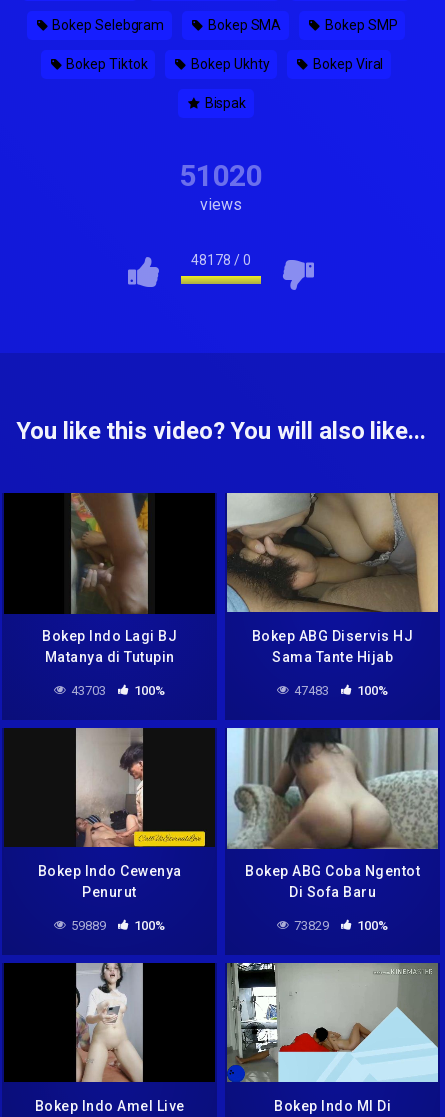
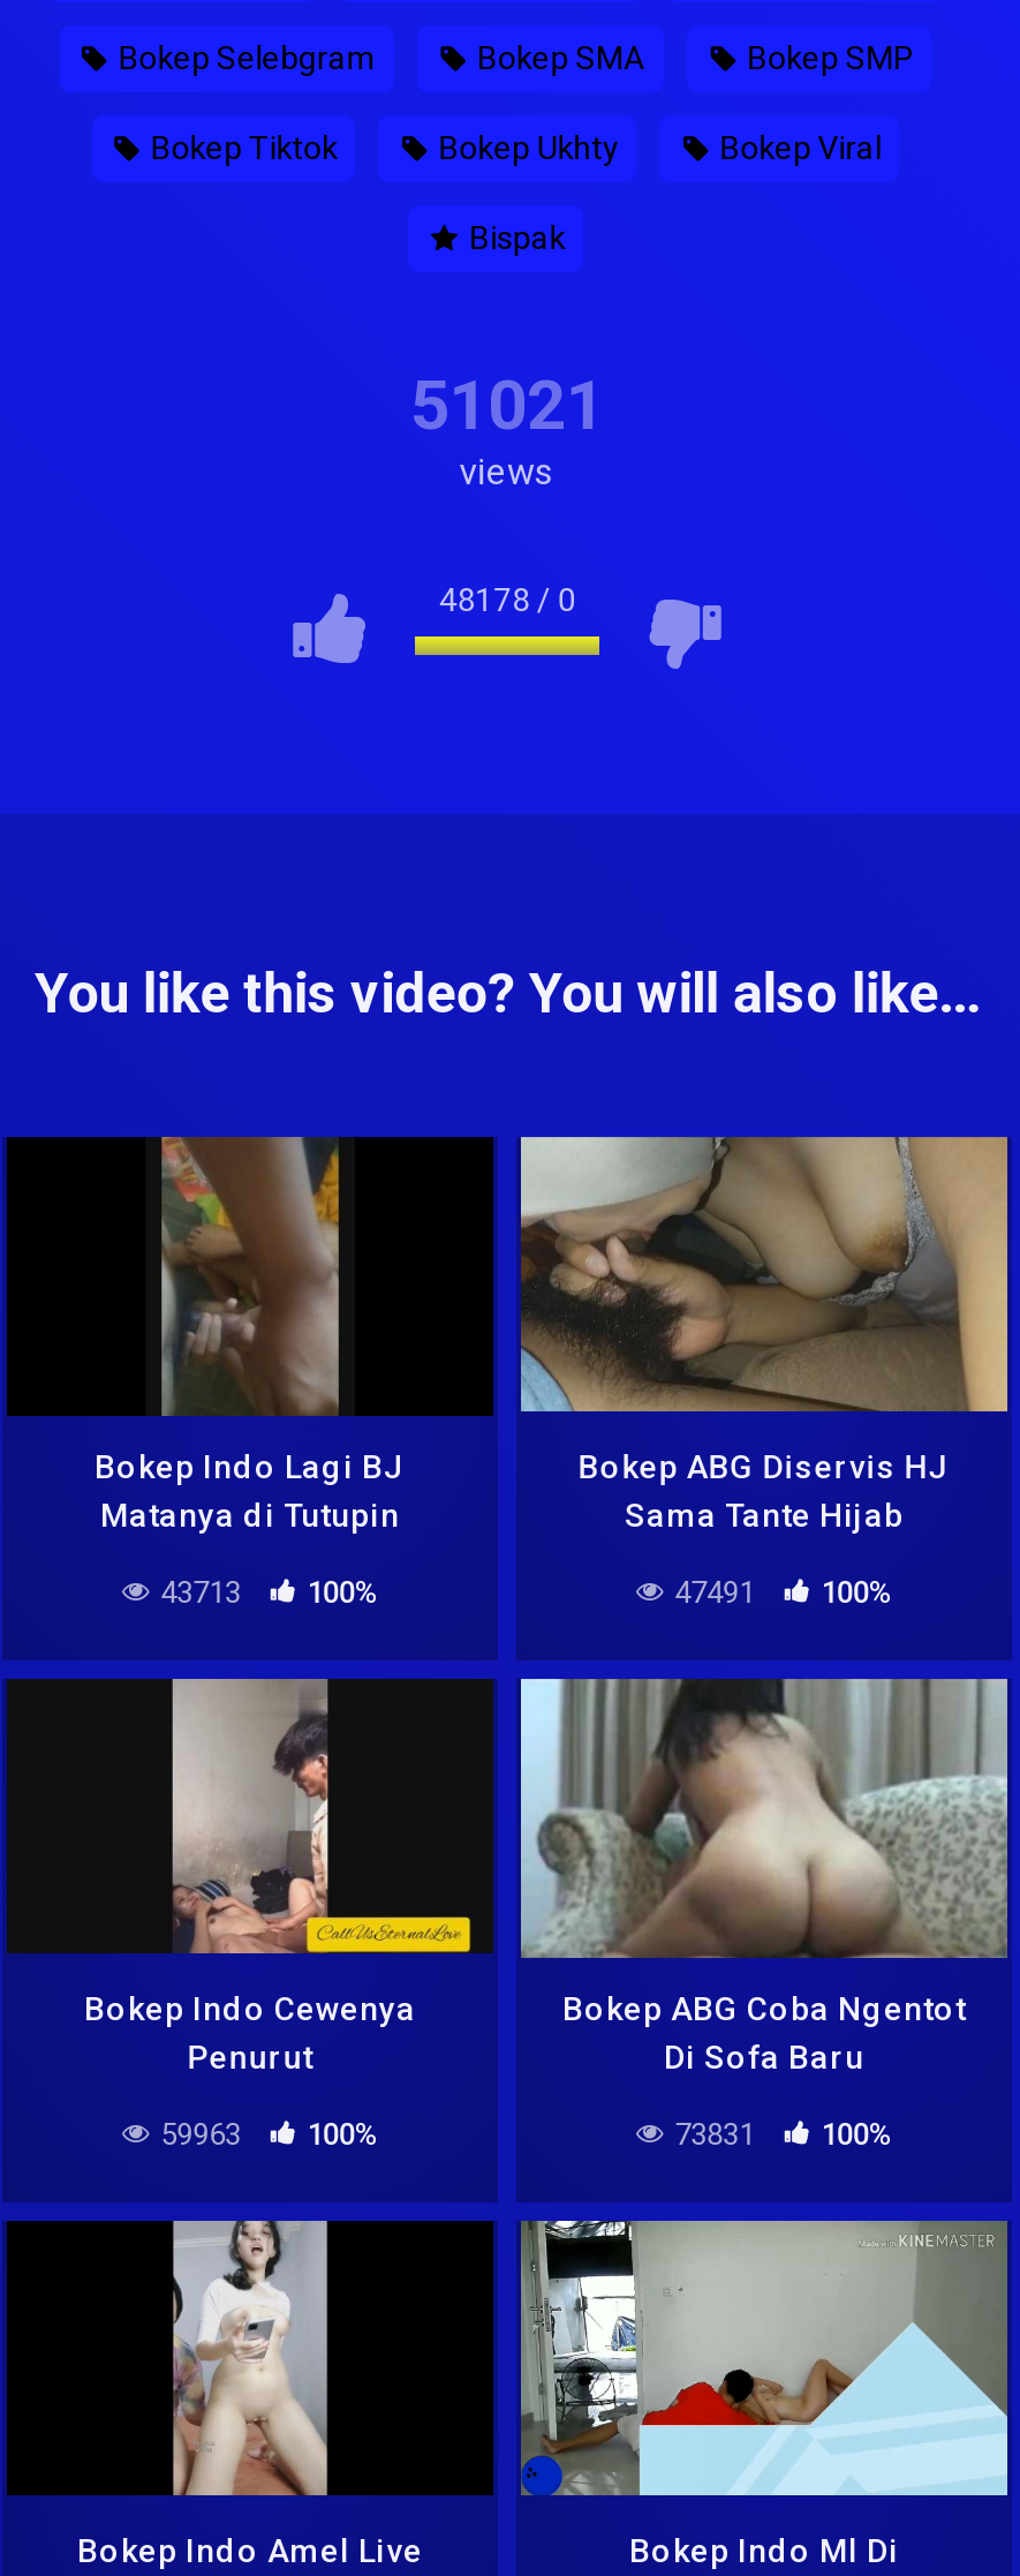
- 51020
+ 51021

- 43703 100%
+ 43713 100%

- 47483 100%
+ 47491 100%

- 59889 100%
+ 59963 100%

- 73829 100%
+ 73831 100%
